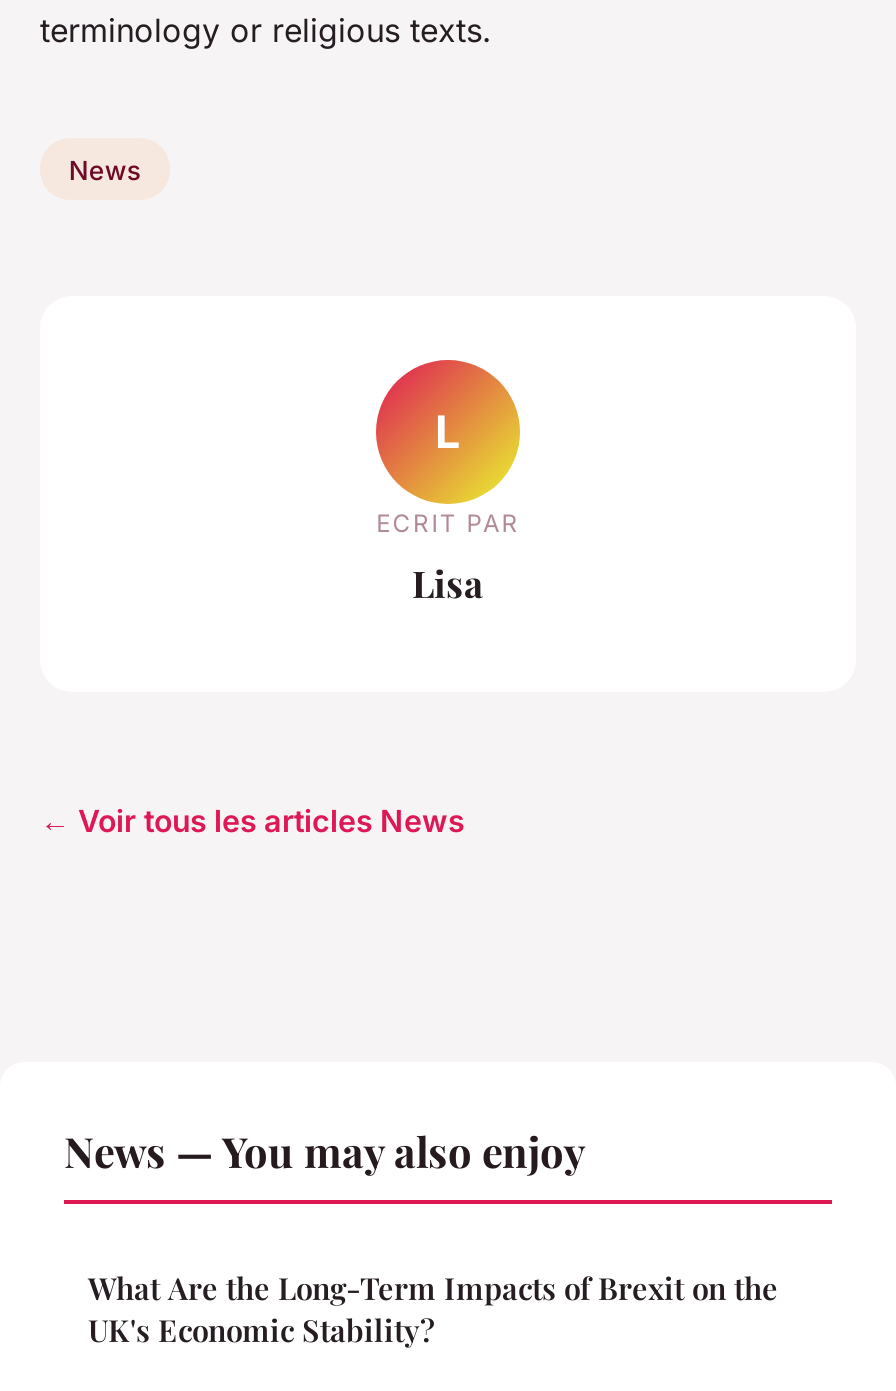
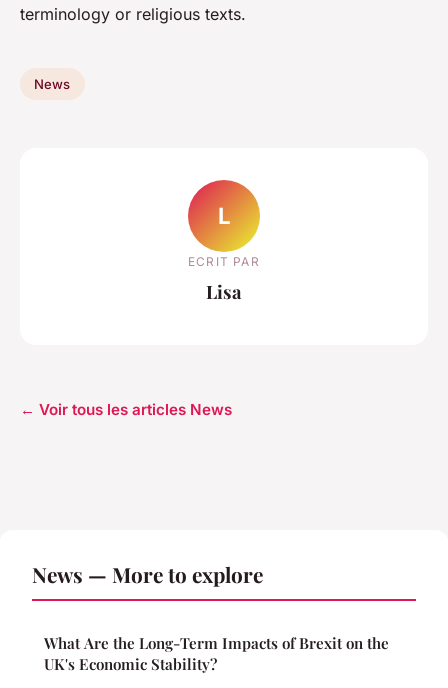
- News — You may also enjoy
+ News — More to explore
